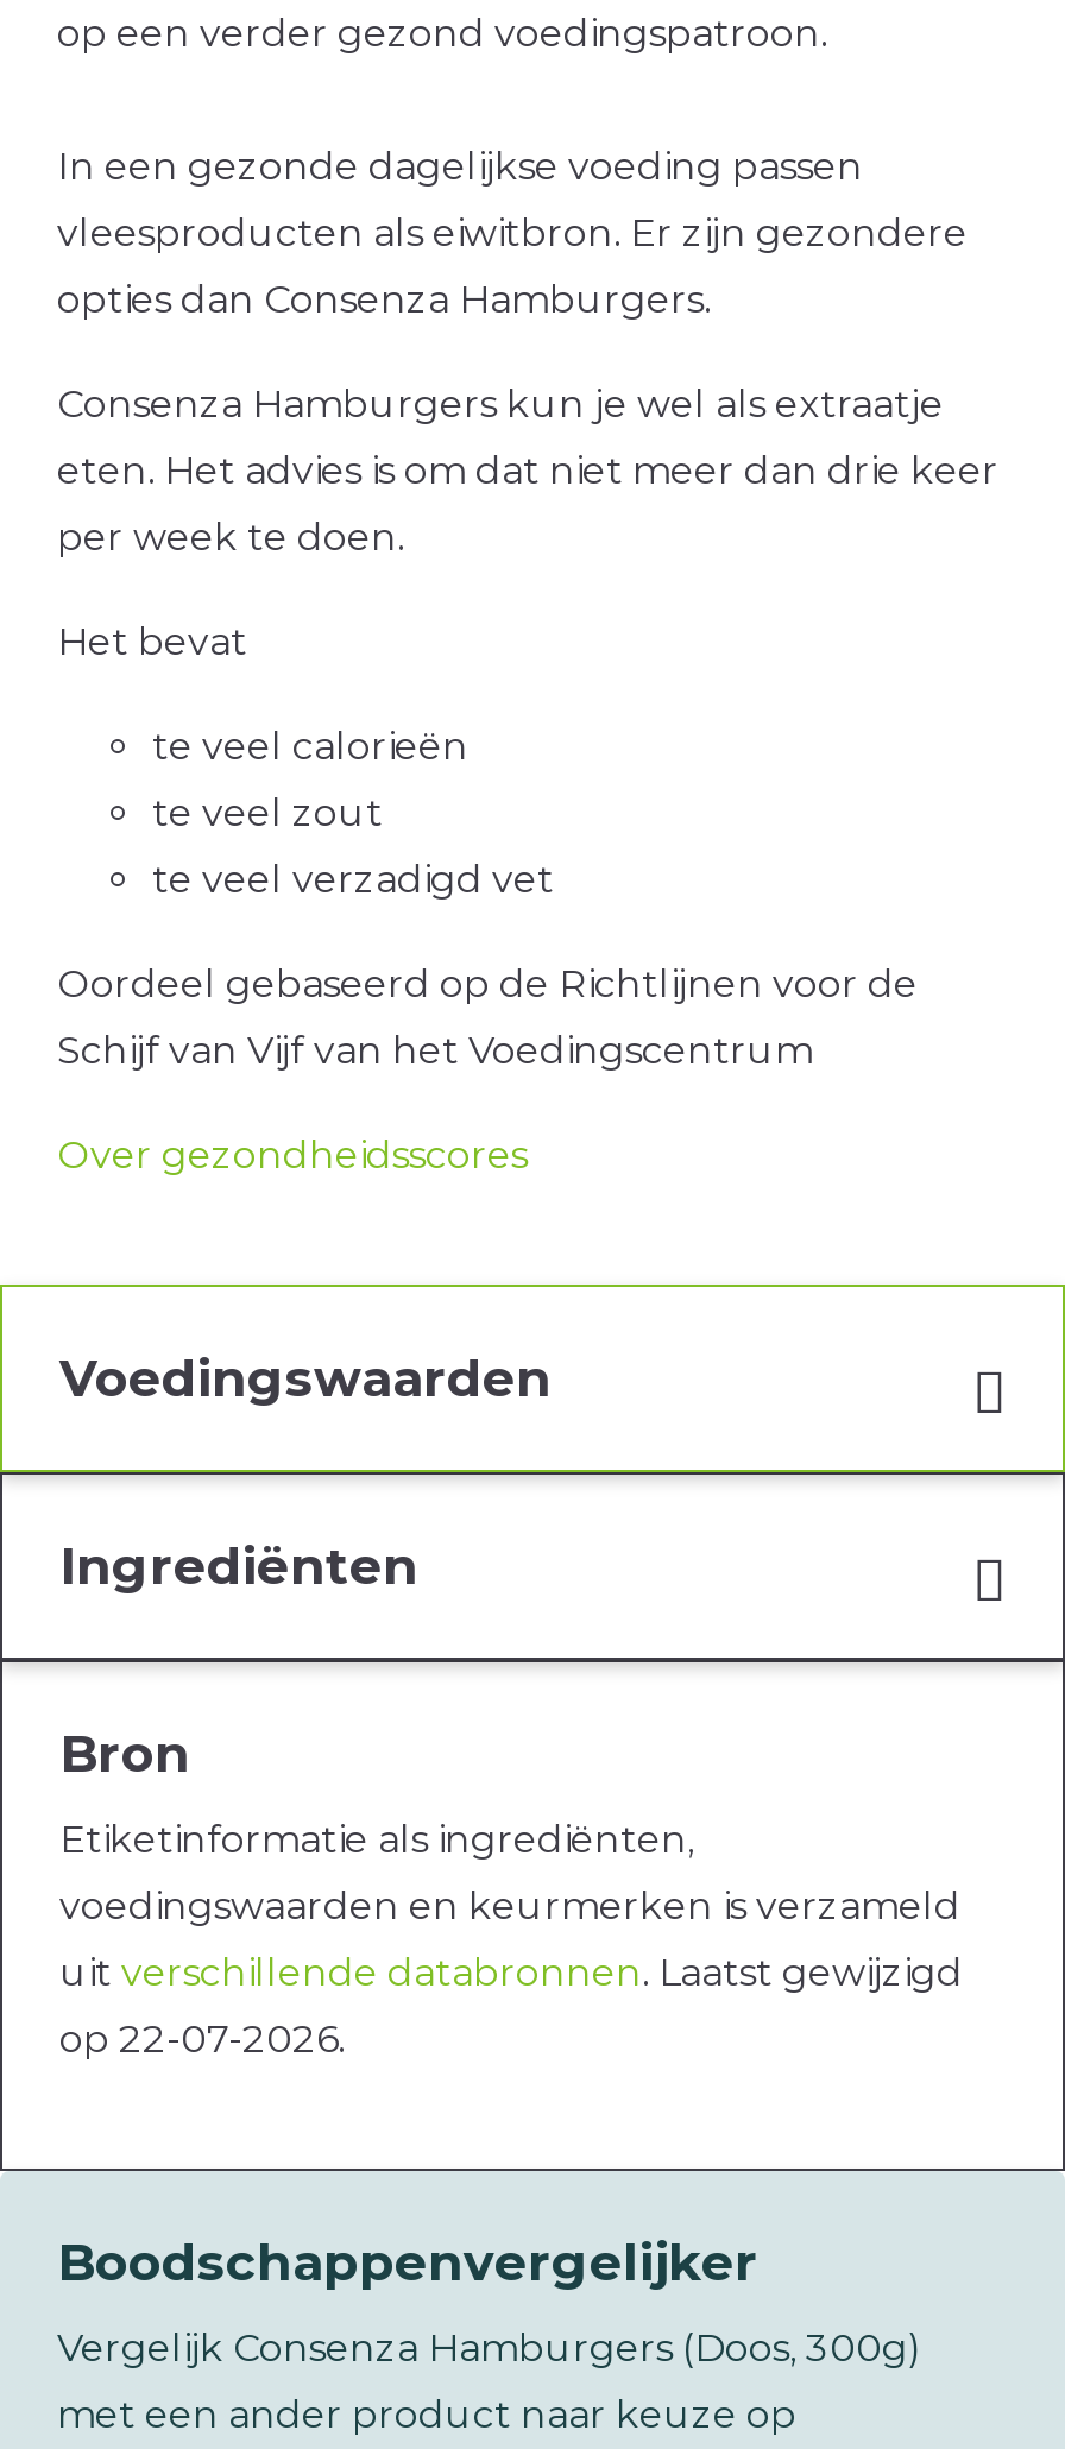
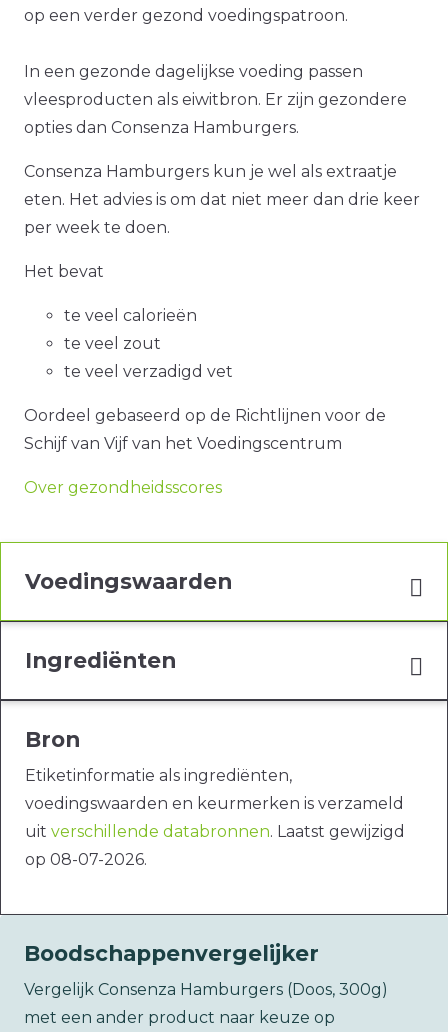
- op 22-07-2026.
+ op 08-07-2026.
